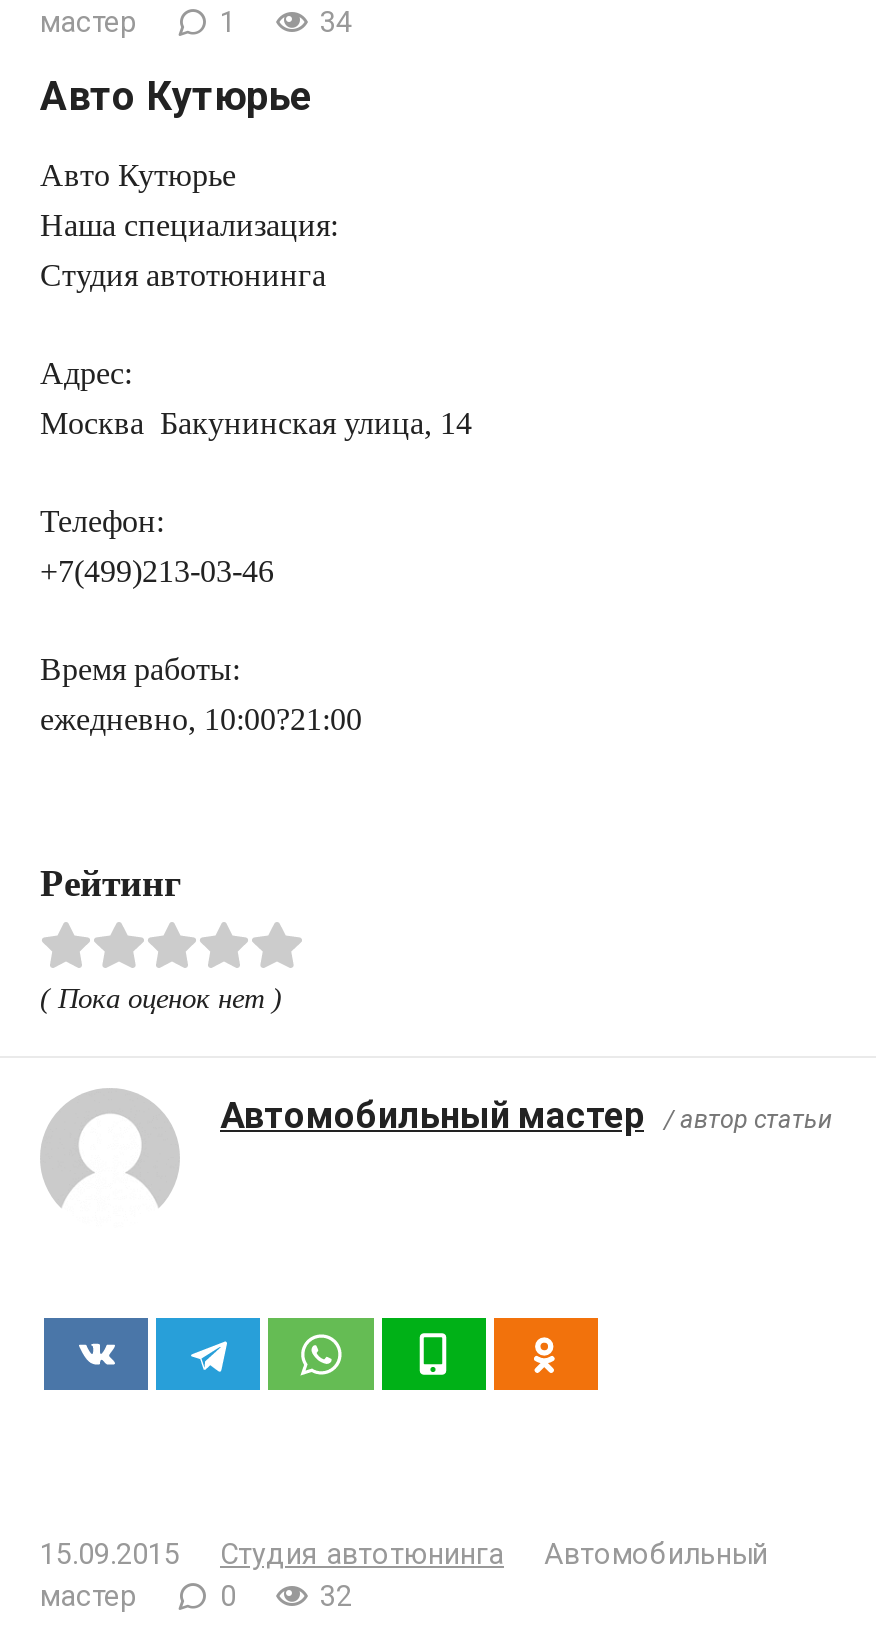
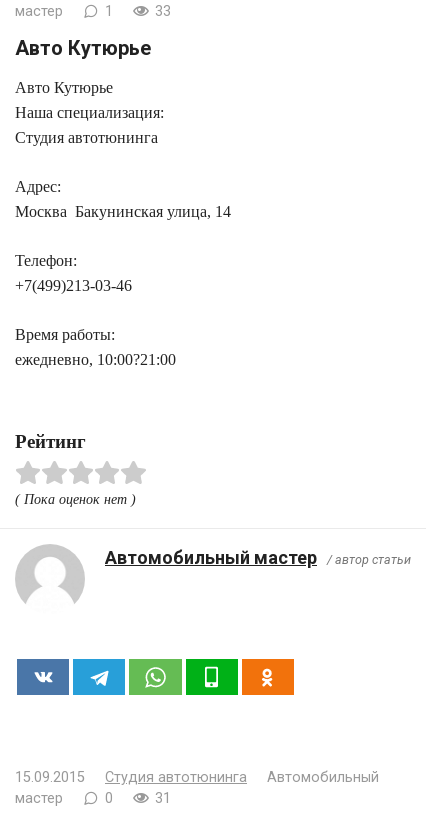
- 34
+ 33

- 32
+ 31
